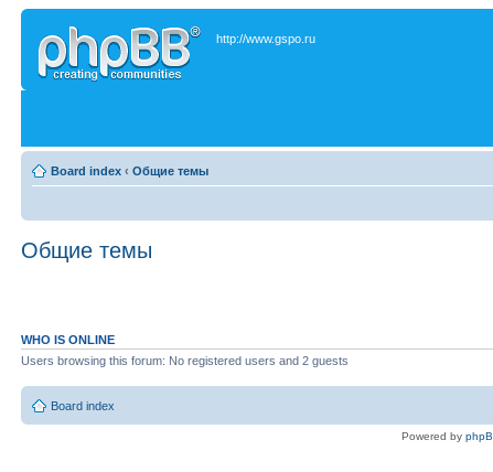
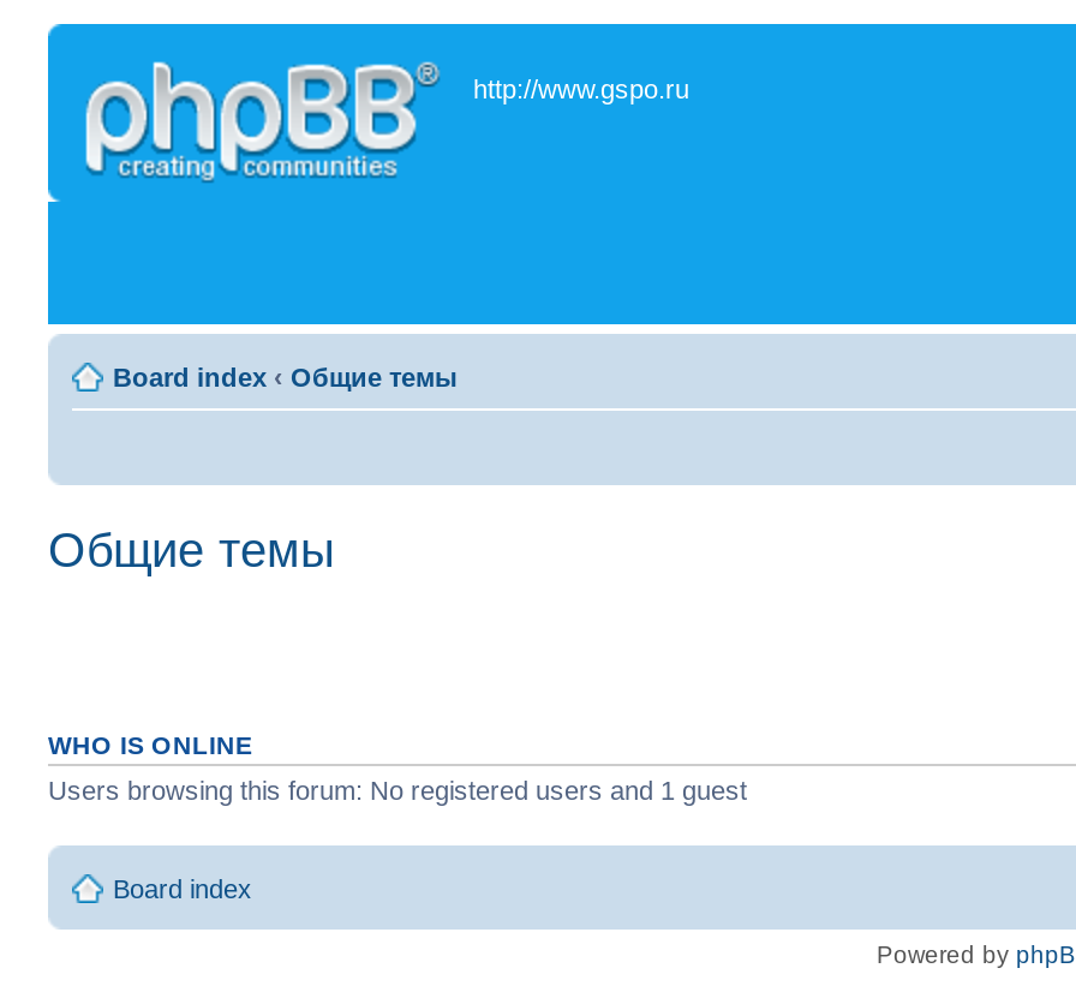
- Users browsing this forum: No registered users and 2 guests
+ Users browsing this forum: No registered users and 1 guest
